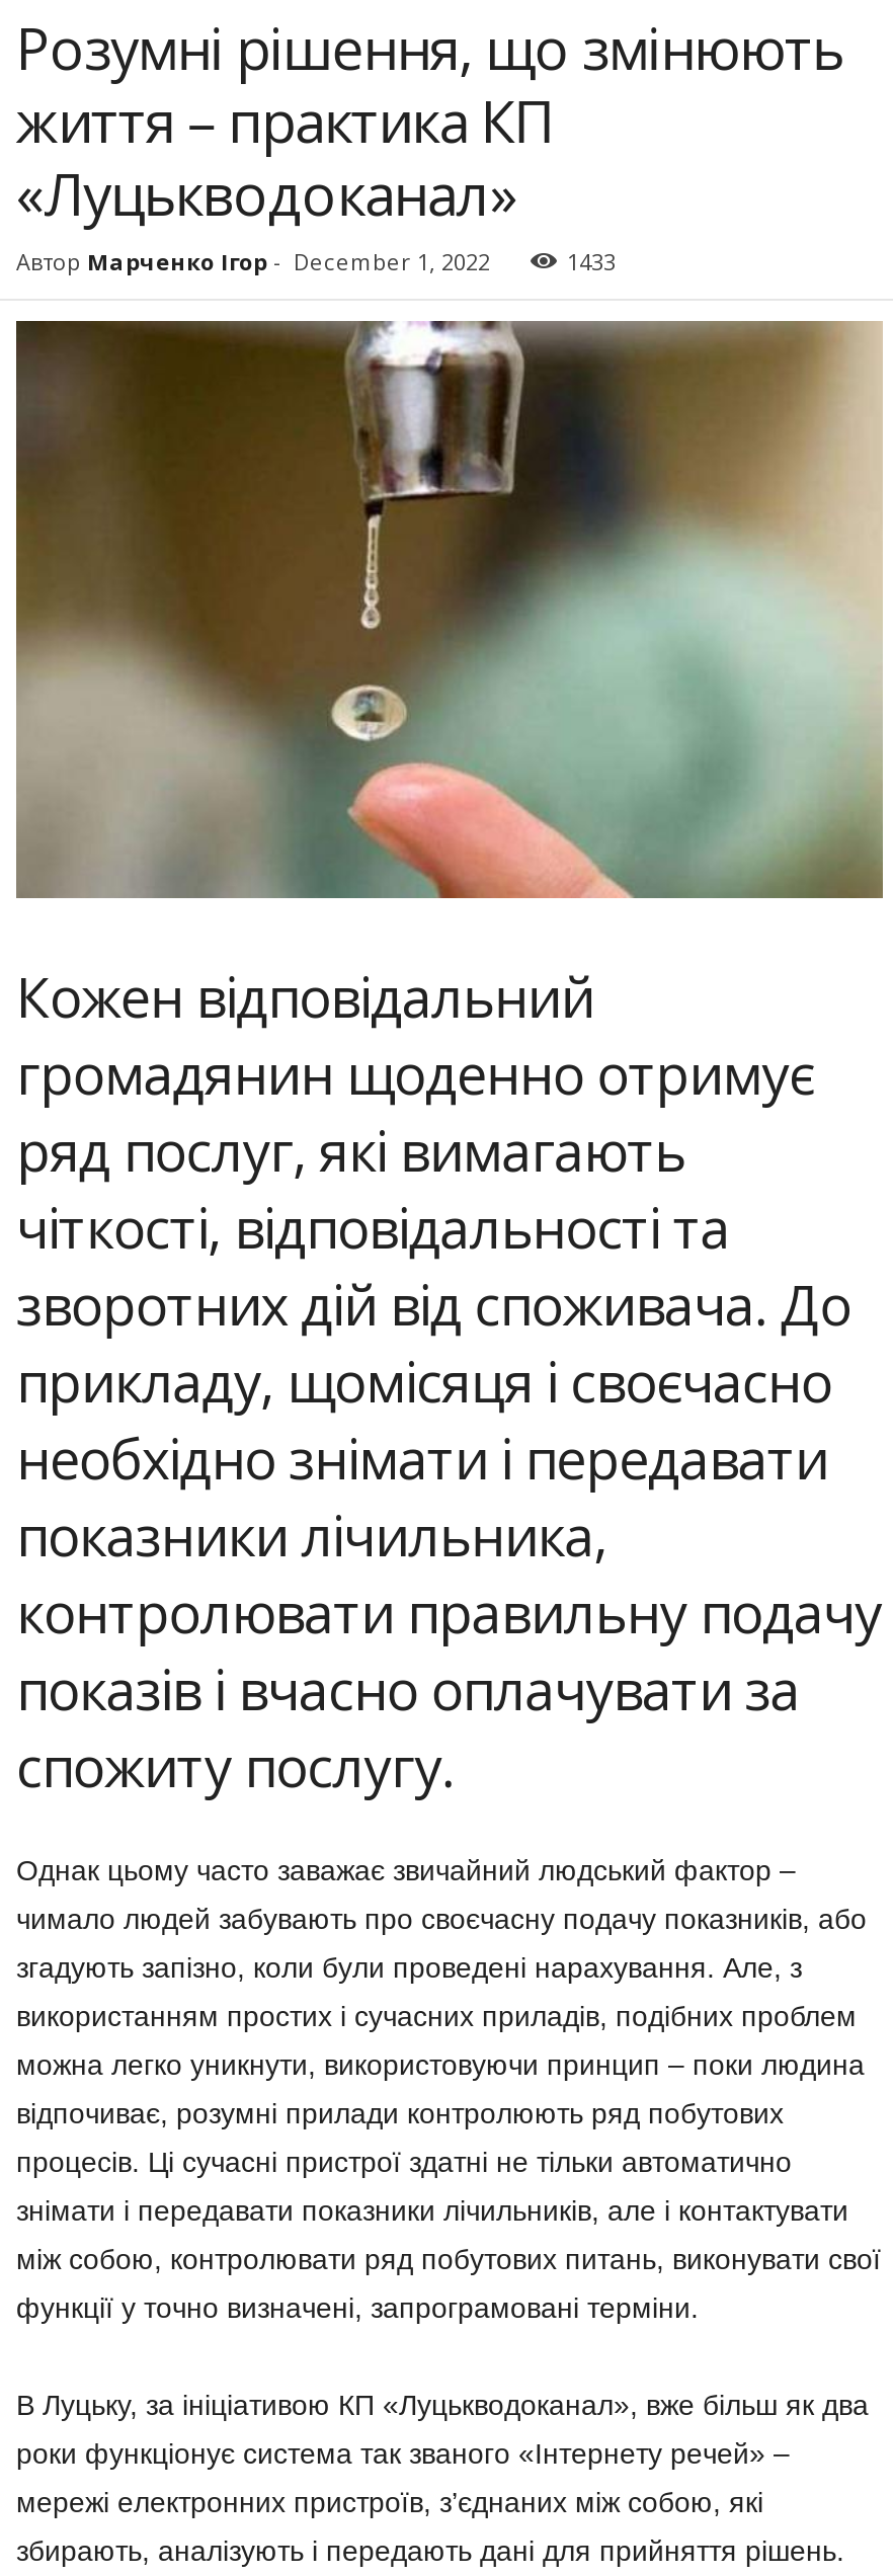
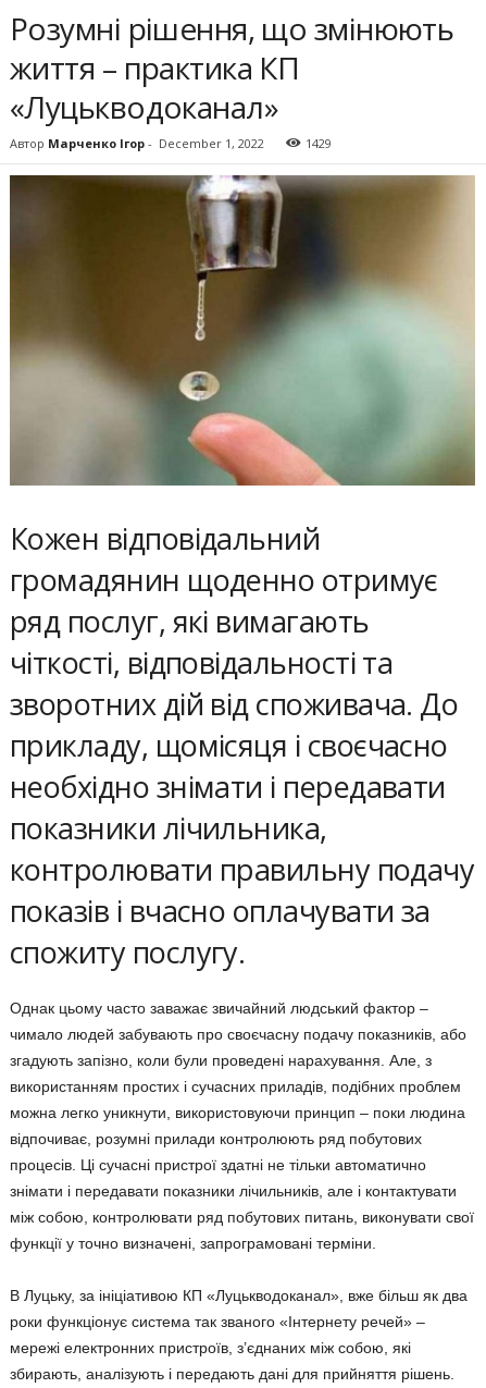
- 1433
+ 1429
